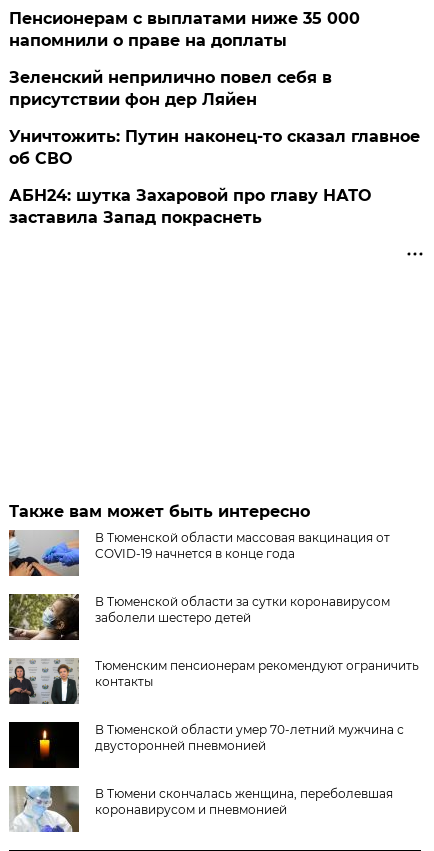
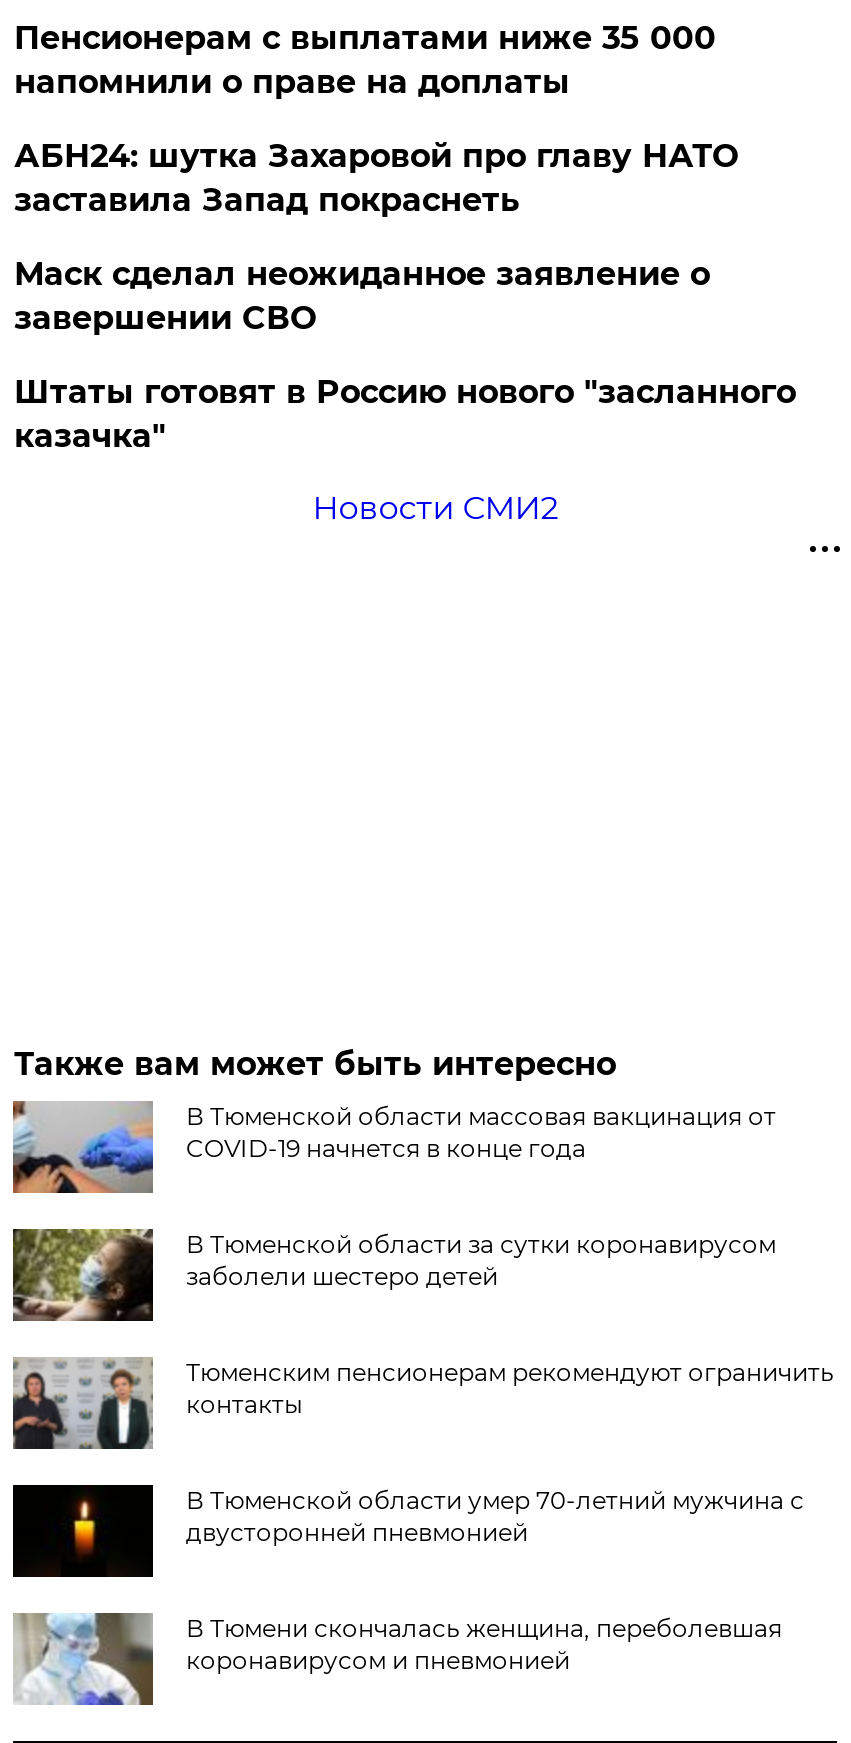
- Зеленский неприлично повел cебя в
- присутствии фон дер Ляйен
- Уничтожить: Путин наконец-то сказал главное
- об СВО

moved up: АБН24: шутка Захаровой про главу НАТО | заставила Запад покраснеть

+ Маск сделал неожиданное заявление о
+ завершении СВО
+ Штаты готовят в Россию нового "засланного
+ казачка"
+ Новости СМИ2
